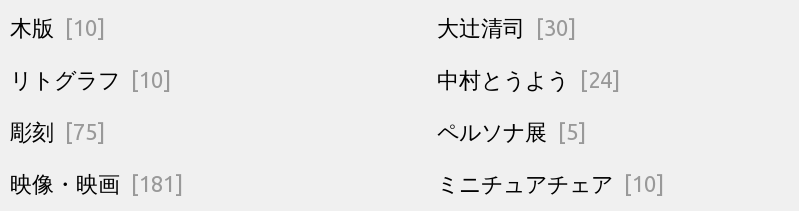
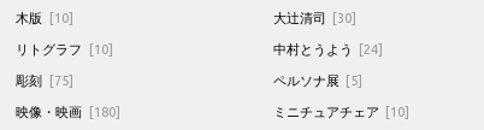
- 映像・映画 [181]
+ 映像・映画 [180]
